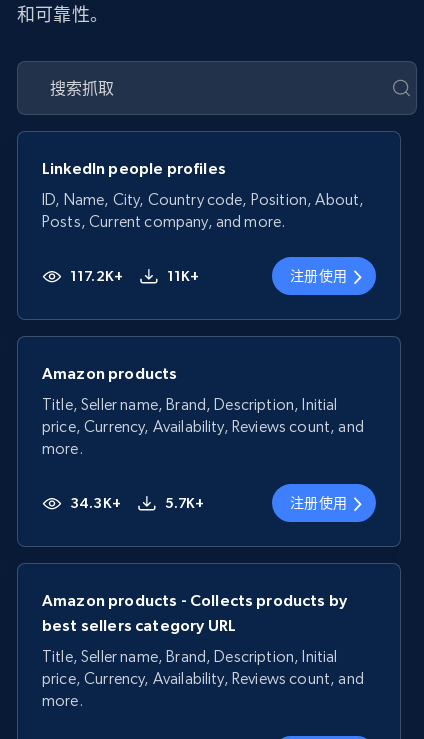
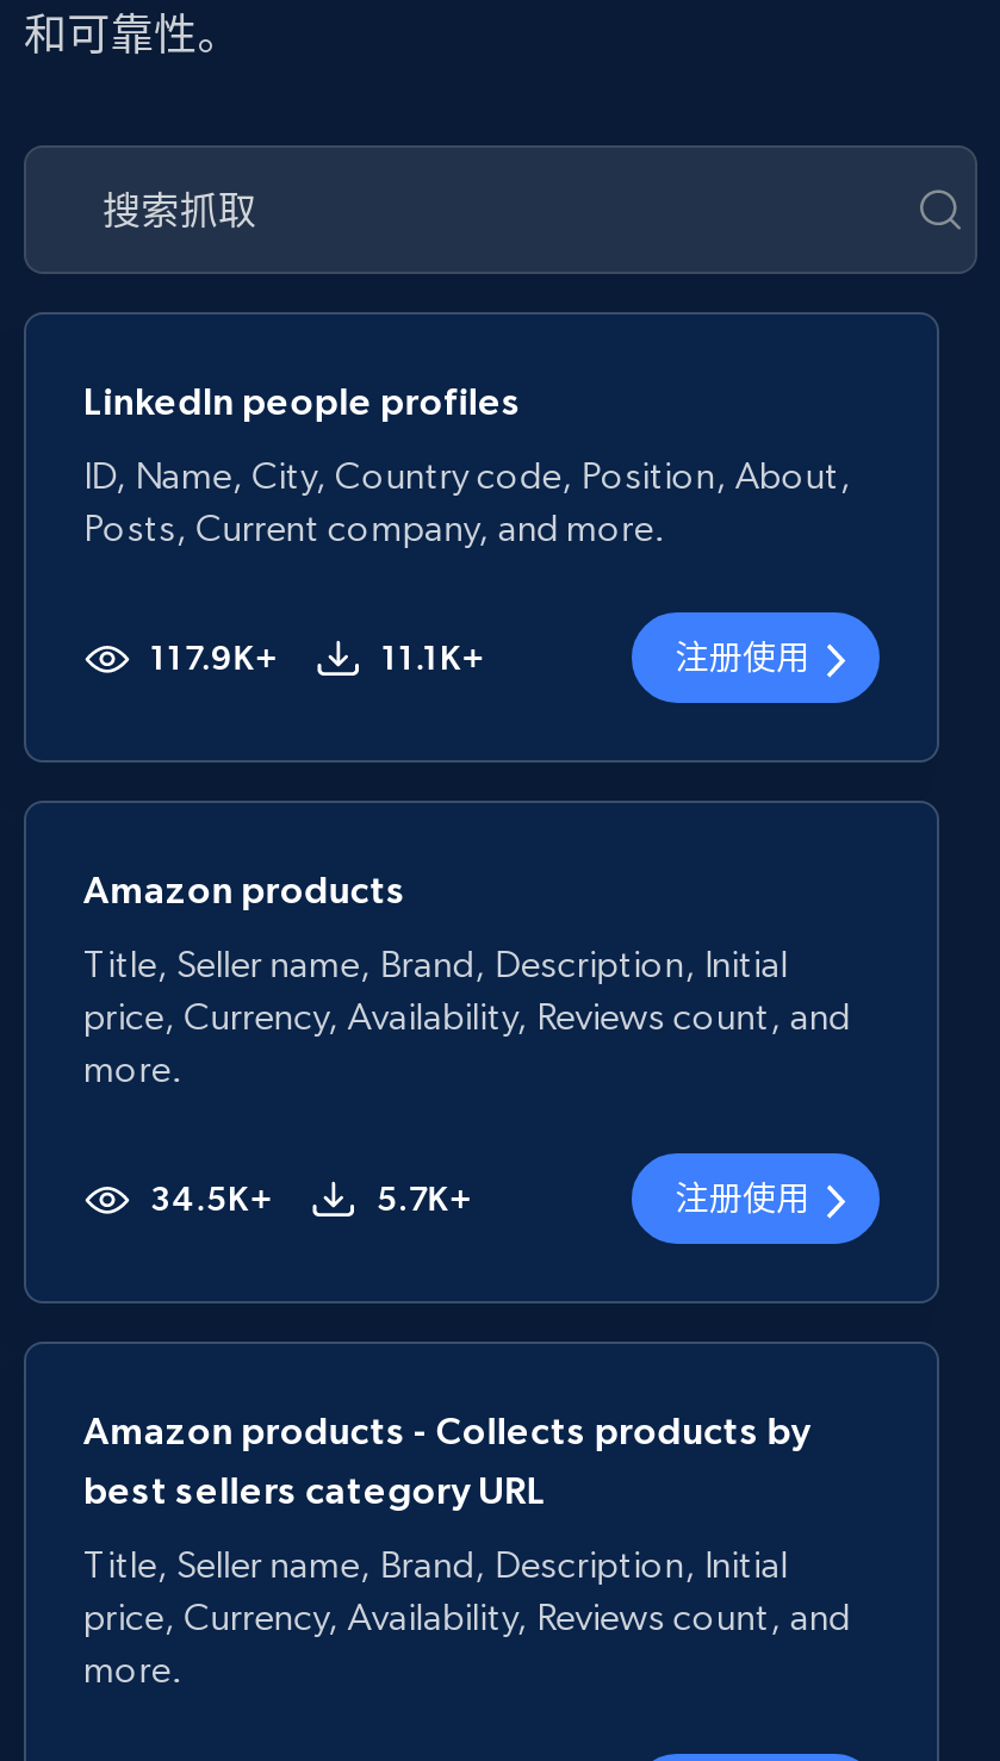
- 117.2K+
- 11K+
+ 117.9K+
+ 11.1K+

- 34.3K+
+ 34.5K+
